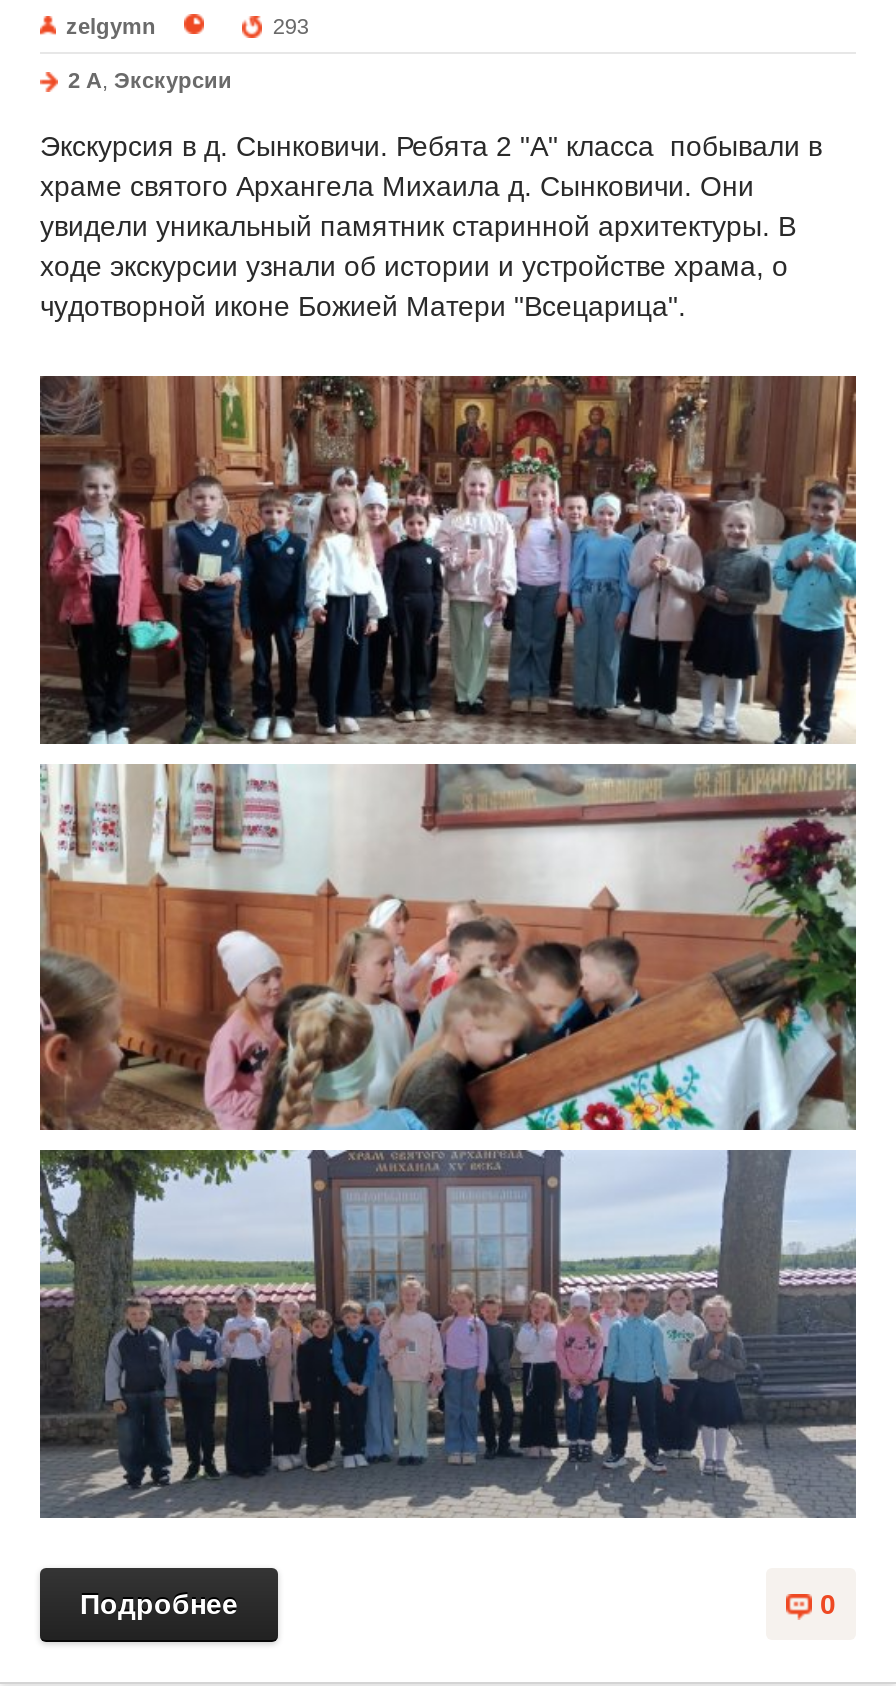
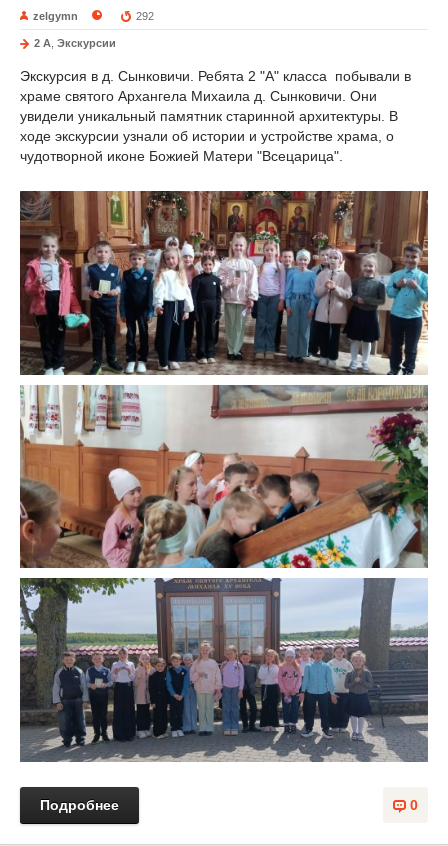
- 293
+ 292
